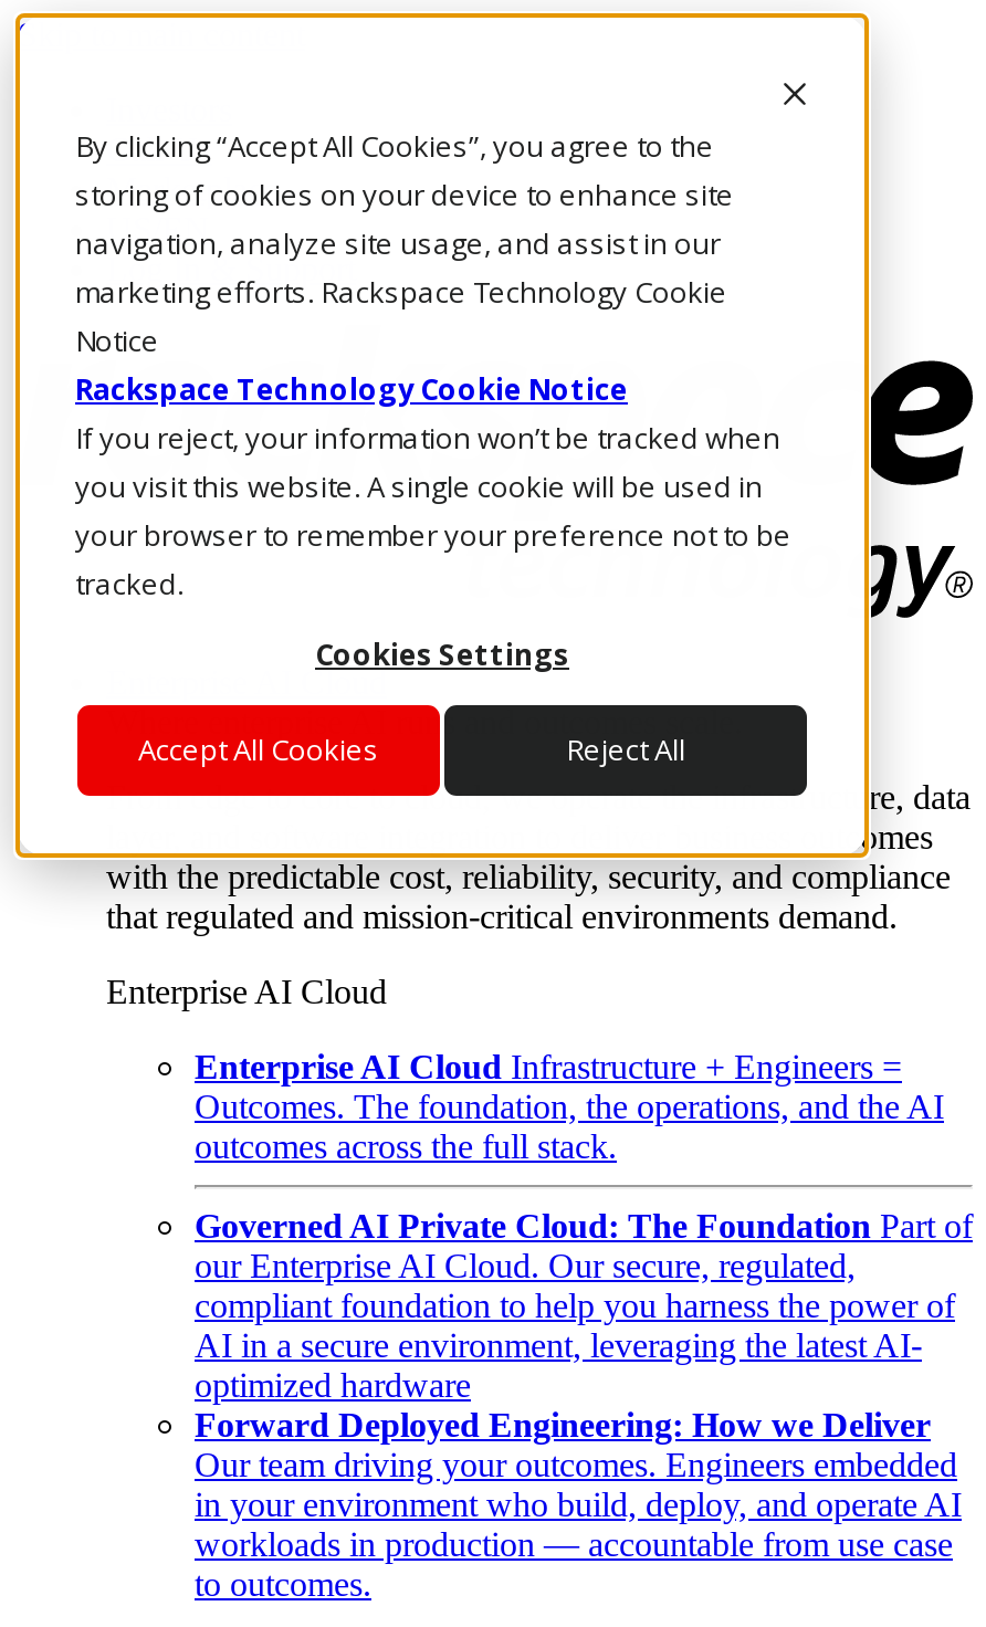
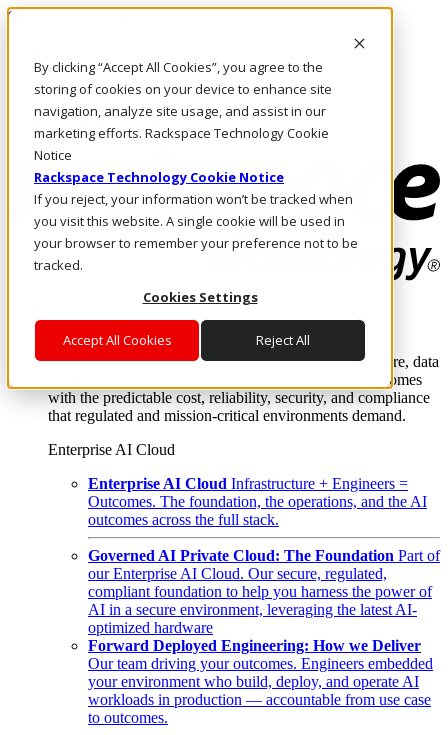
- in your environment who build, deploy, and operate AI
+ your environment who build, deploy, and operate AI
